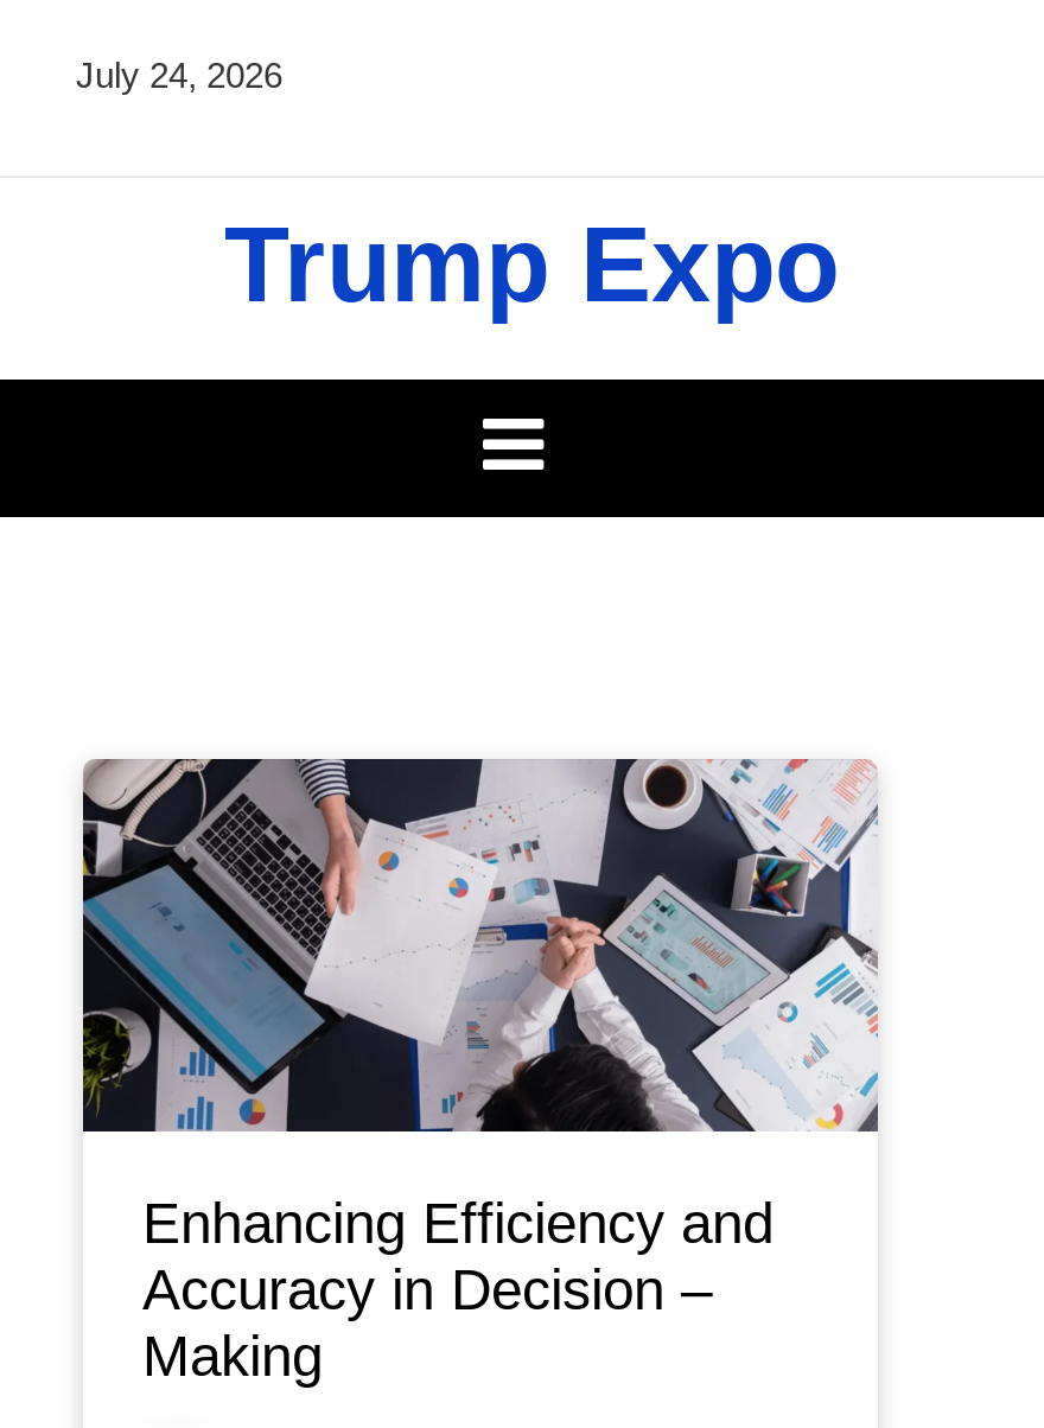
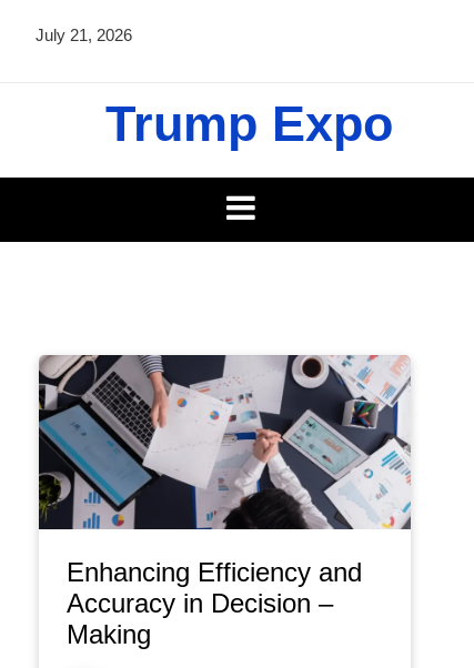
- July 24, 2026
+ July 21, 2026
